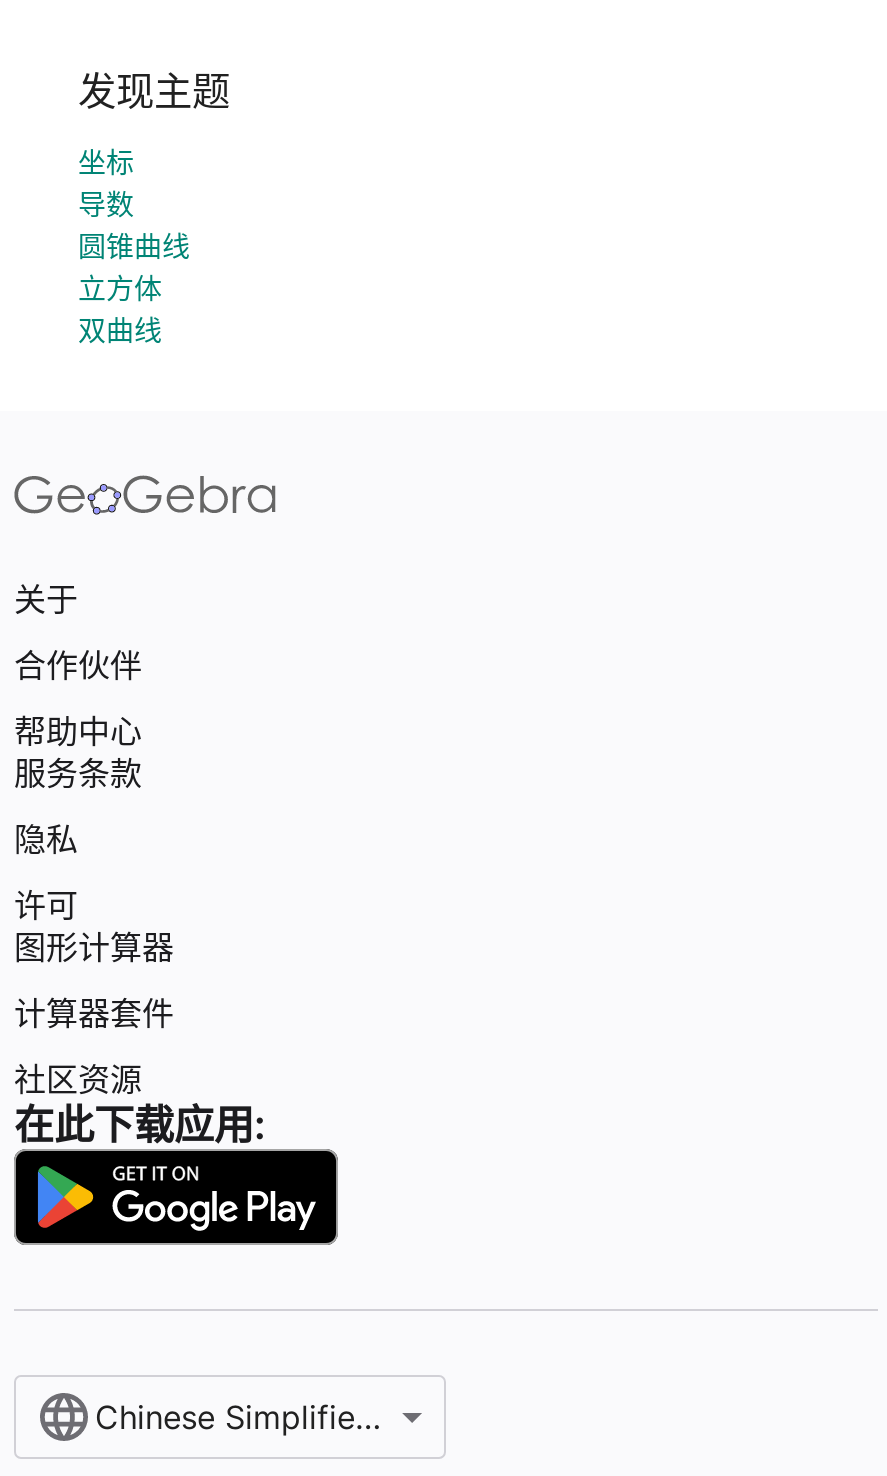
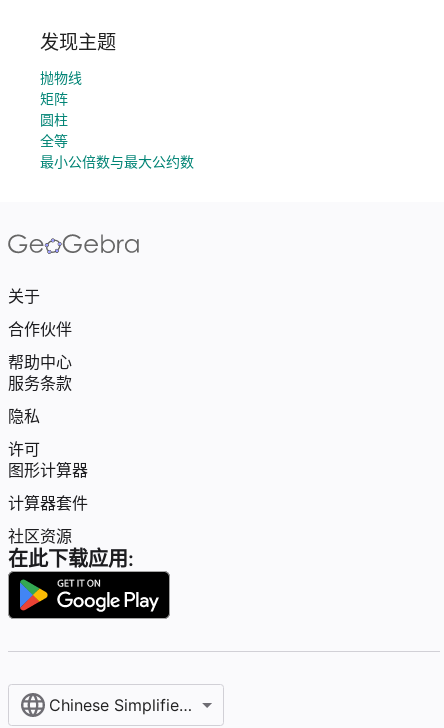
- 坐标
- 导数
- 圆锥曲线
- 立方体
- 双曲线
+ 抛物线
+ 矩阵
+ 圆柱
+ 全等
+ 最小公倍数与最大公约数
